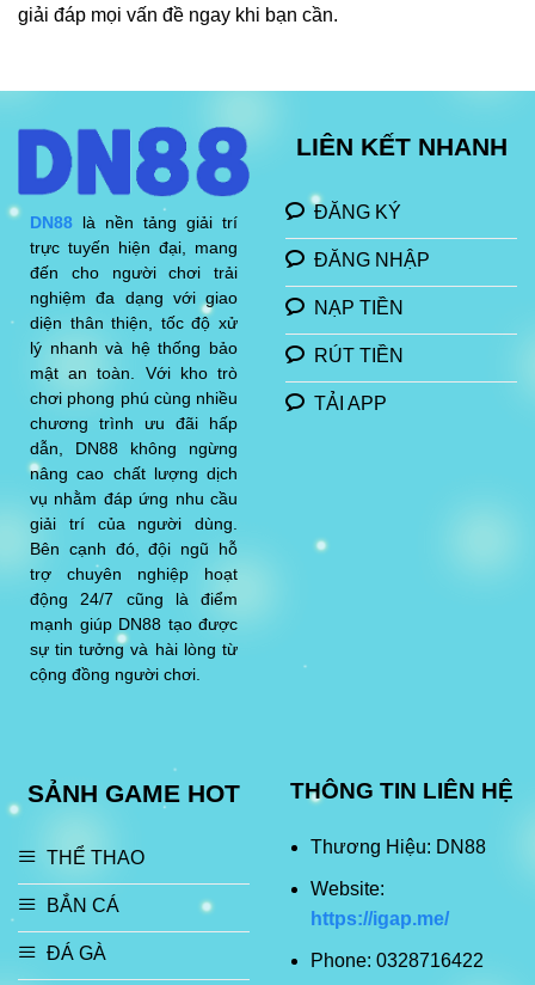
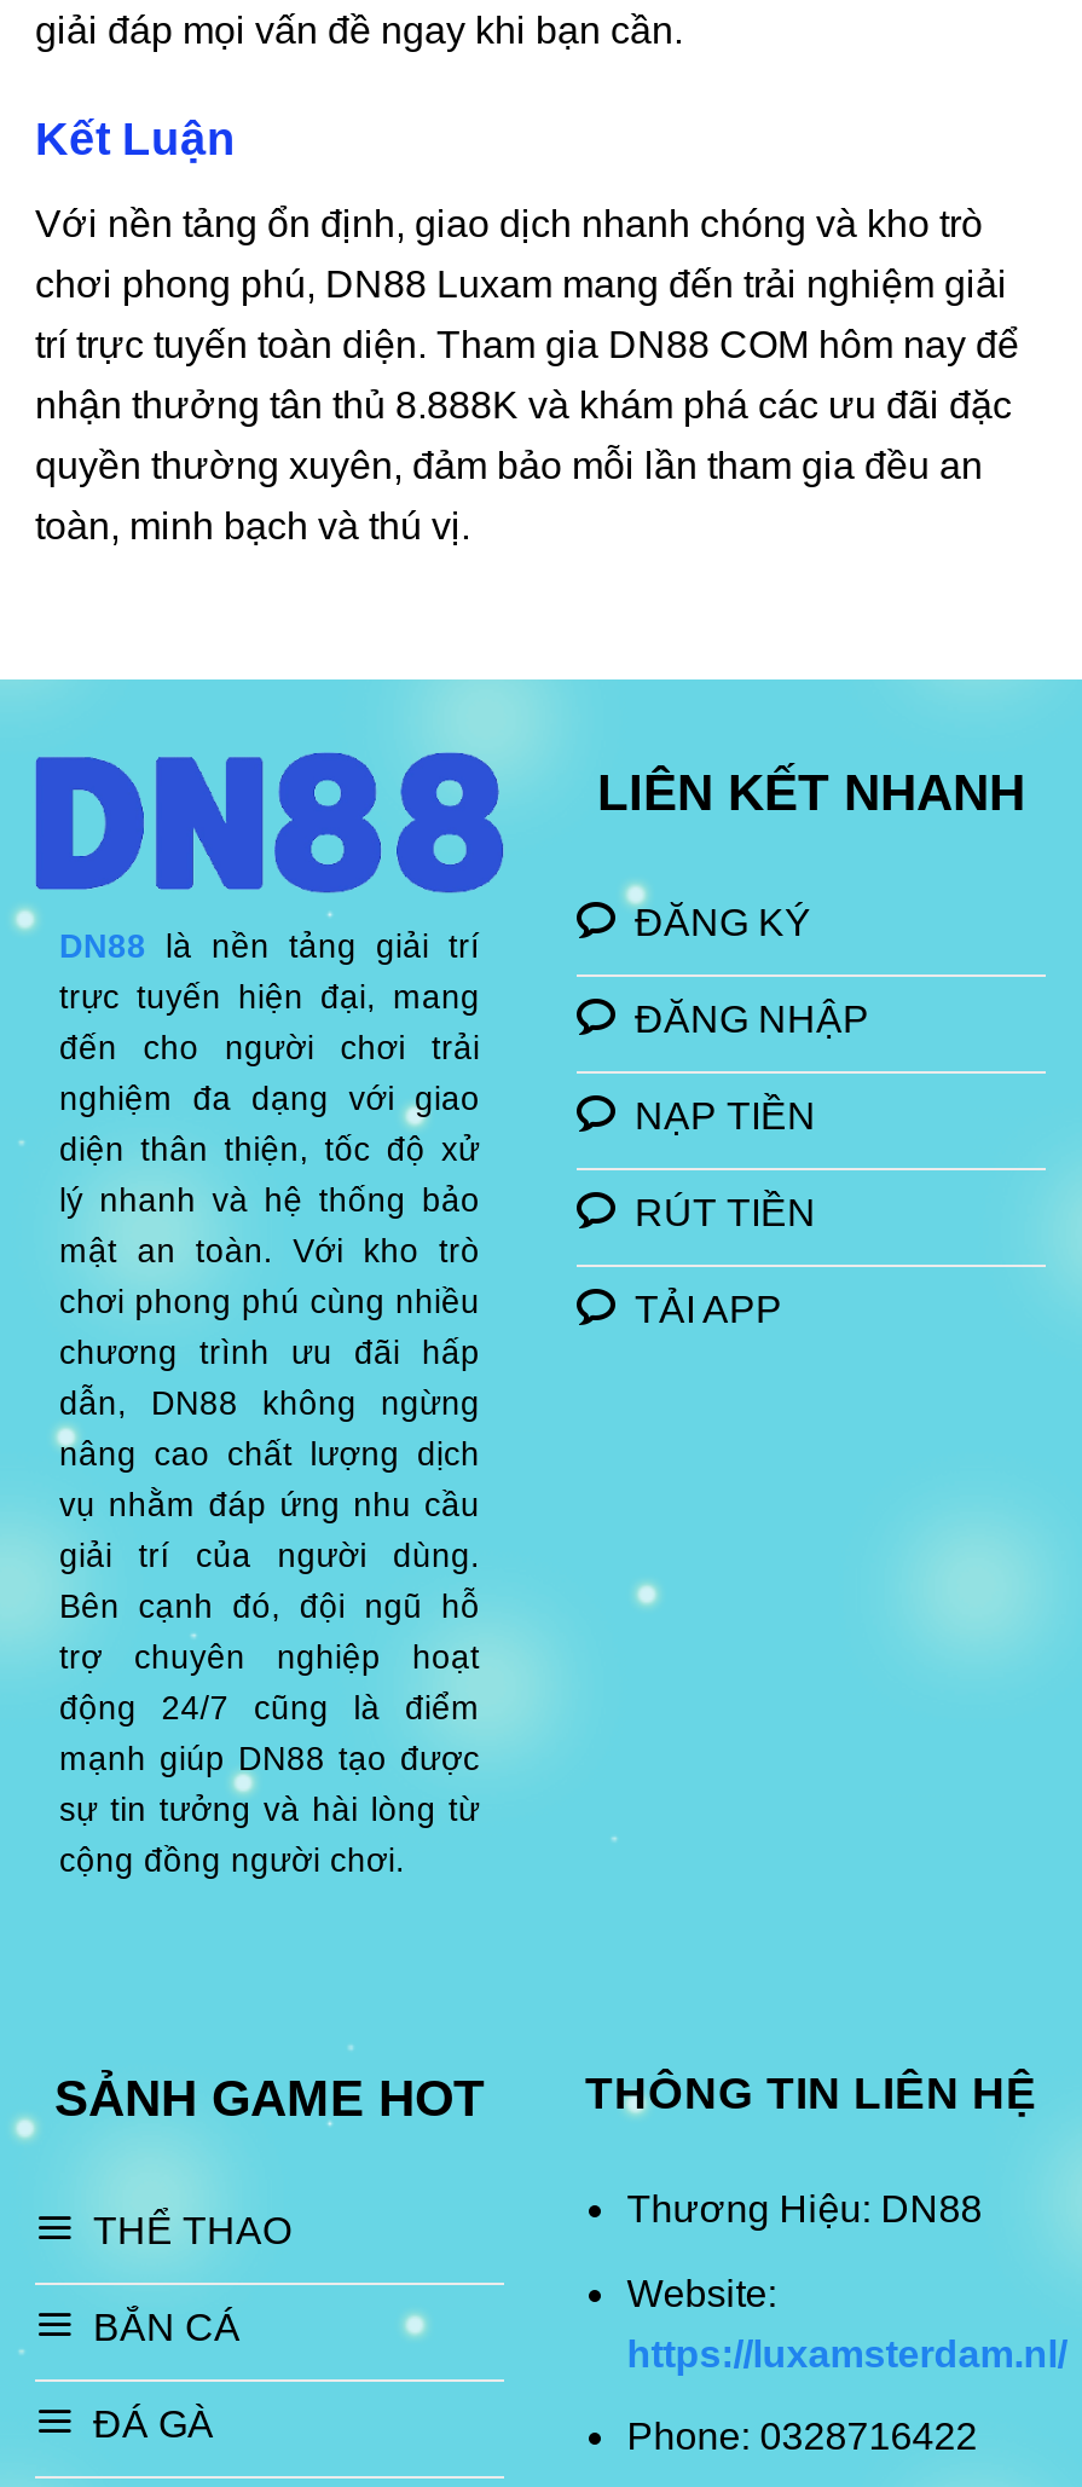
+ Kết Luận
+ Với nền tảng ổn định, giao dịch nhanh chóng và kho trò
+ chơi phong phú, DN88 Luxam mang đến trải nghiệm giải
+ trí trực tuyến toàn diện. Tham gia DN88 COM hôm nay để
+ nhận thưởng tân thủ 8.888K và khám phá các ưu đãi đặc
+ quyền thường xuyên, đảm bảo mỗi lần tham gia đều an
+ toàn, minh bạch và thú vị.

- https://igap.me/
+ https://luxamsterdam.nl/
